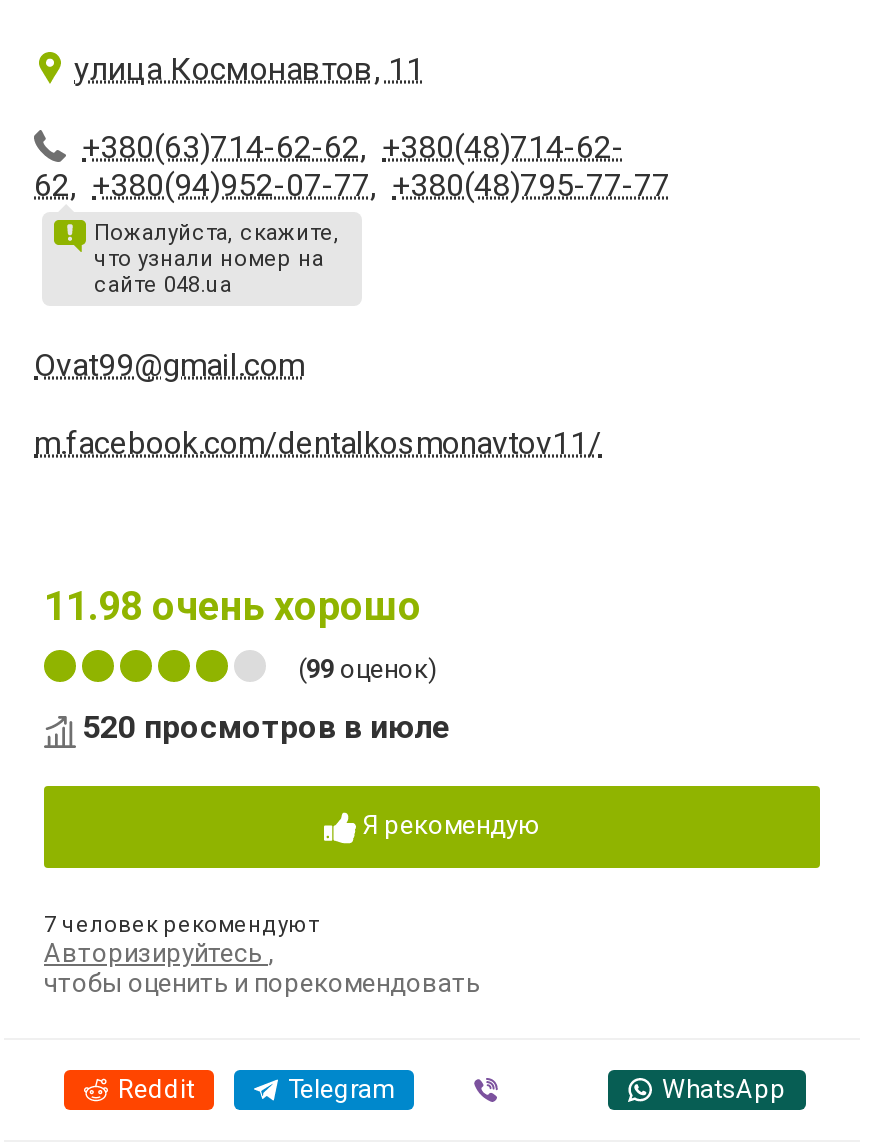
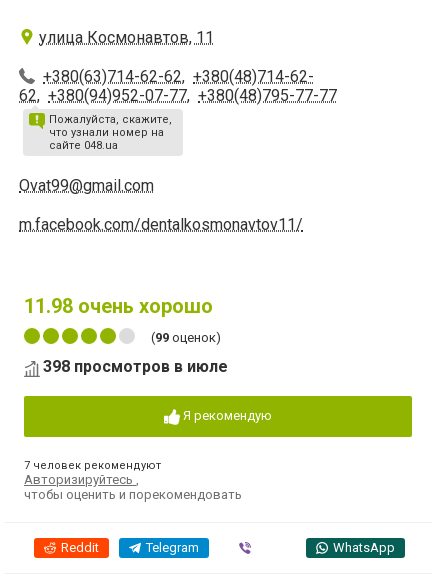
- 520 просмотров в июле
+ 398 просмотров в июле
